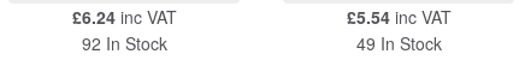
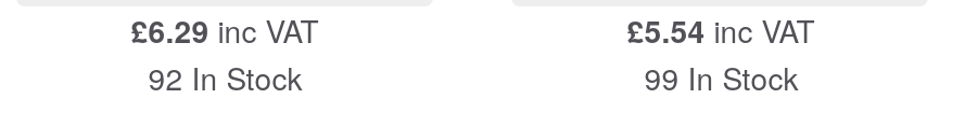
- £6.24 inc VAT
+ £6.29 inc VAT

- 49 In Stock
+ 99 In Stock
